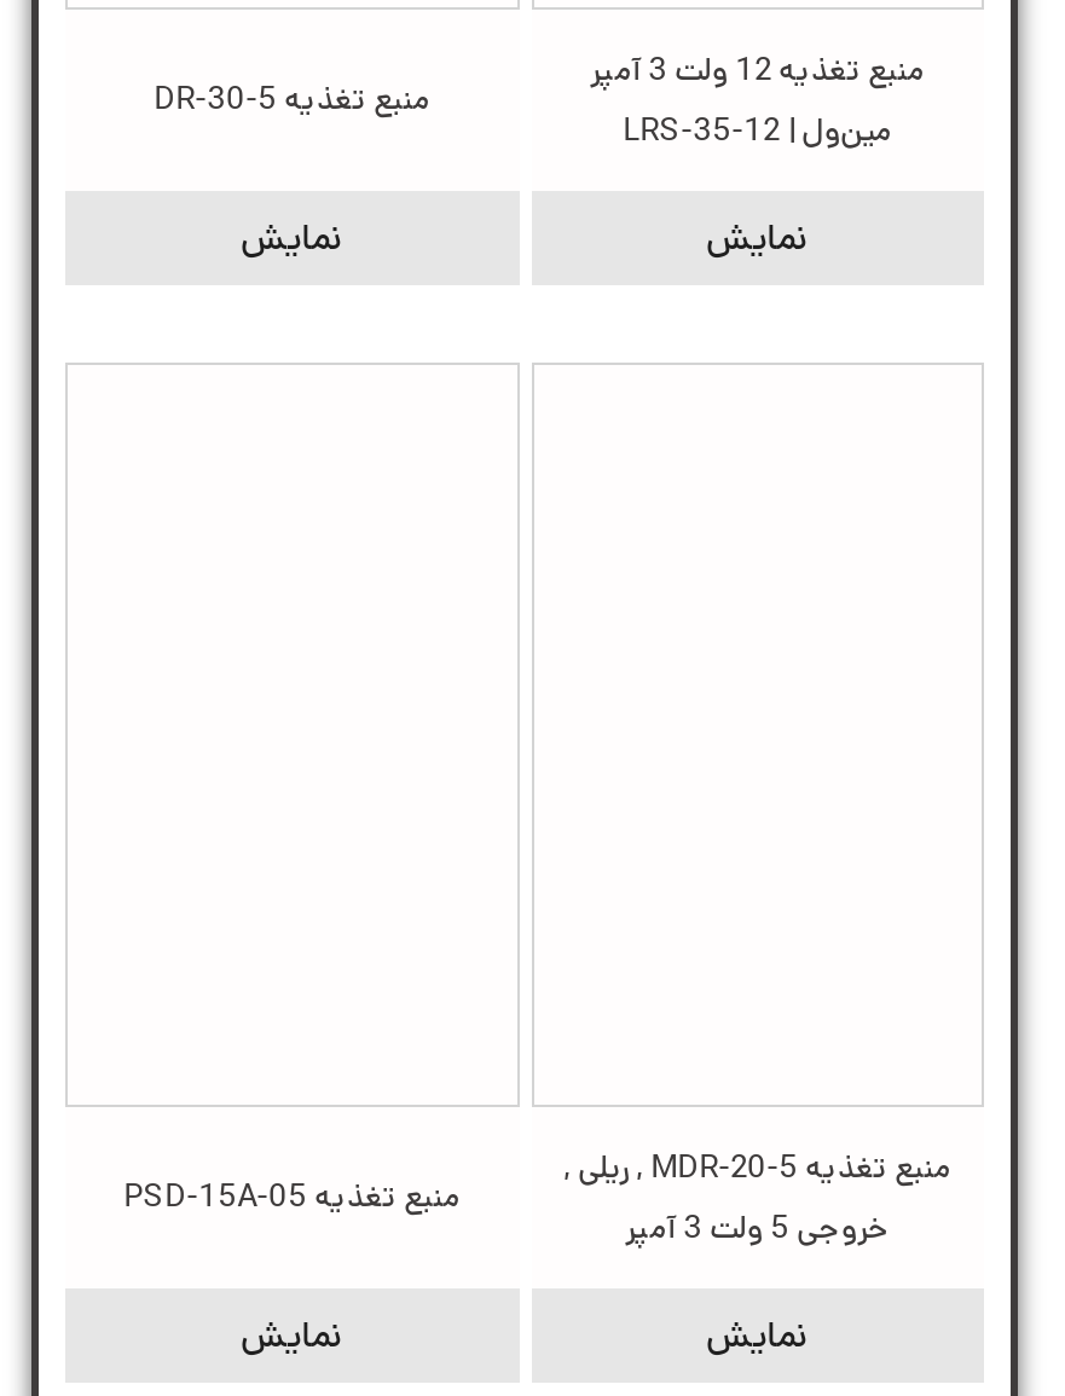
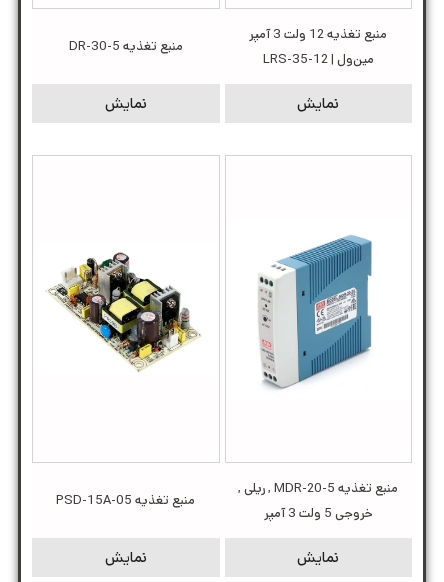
+ [image]

+ [image]
